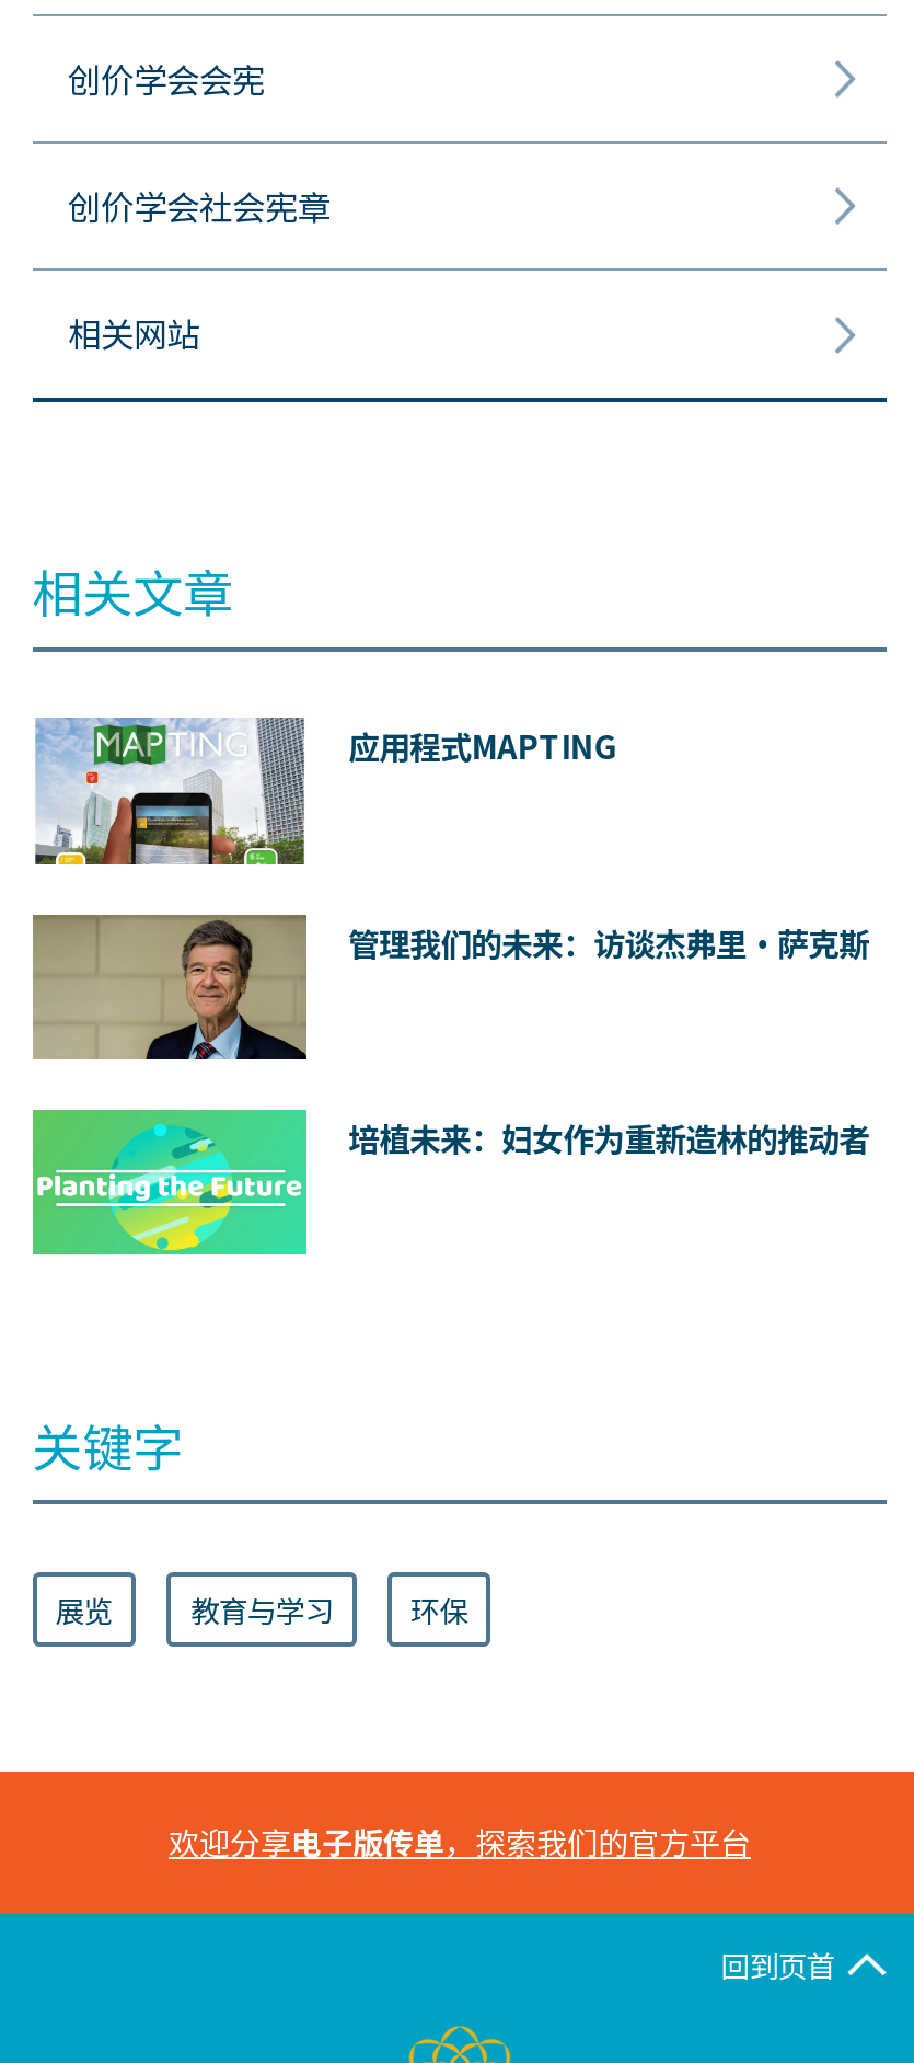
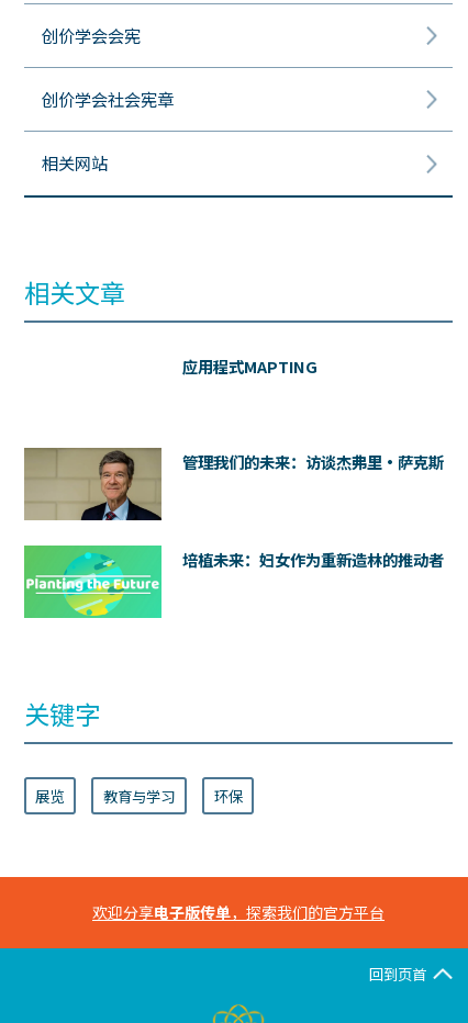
- [image]
